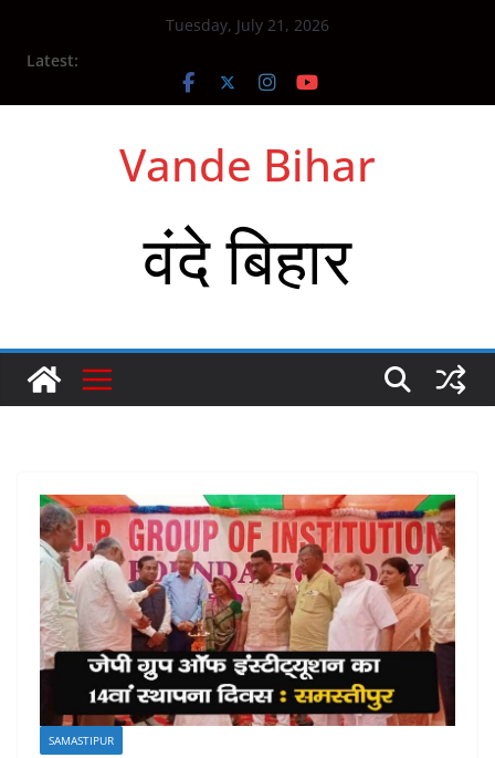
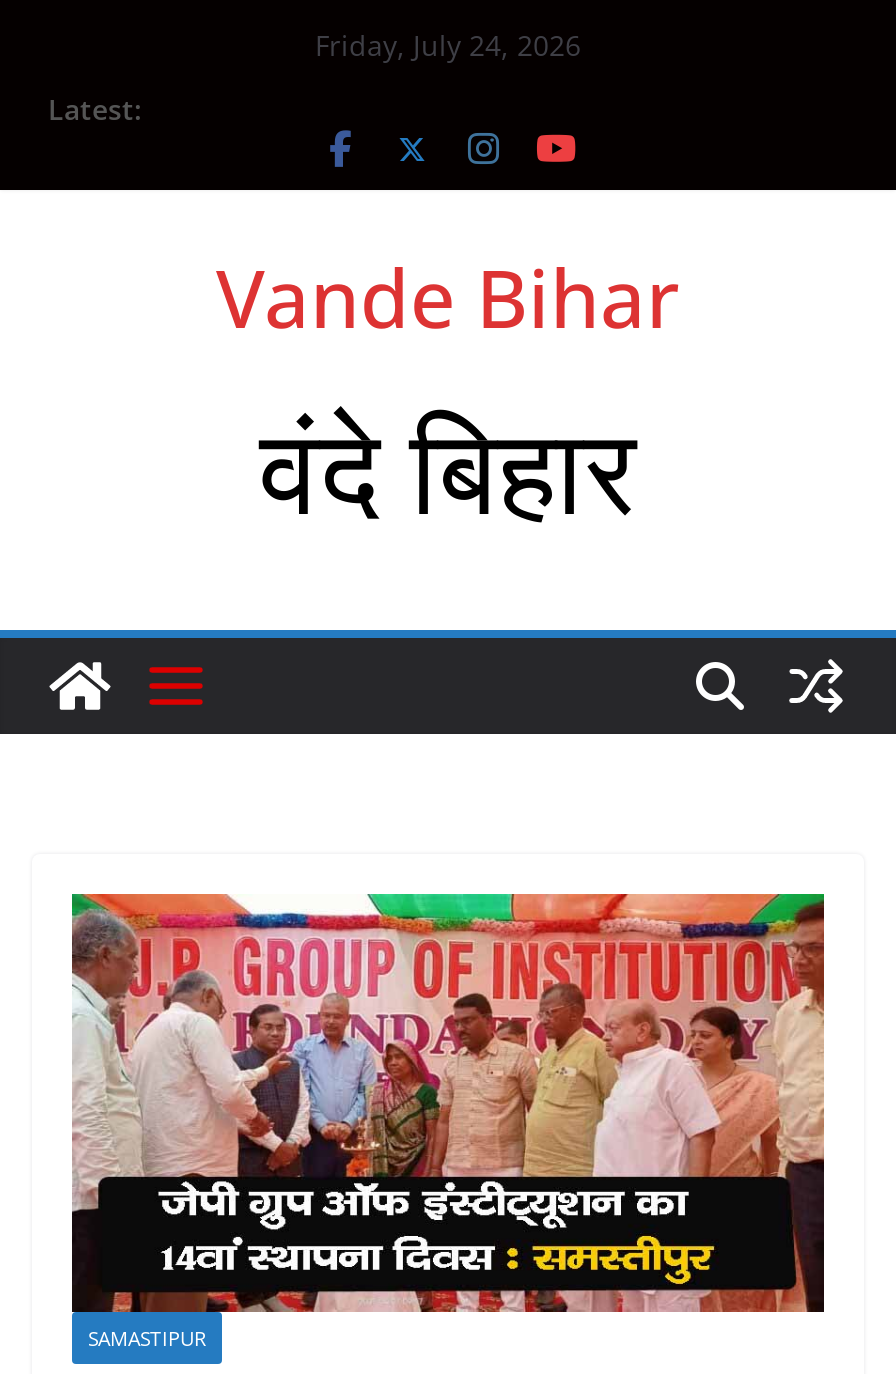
- Tuesday, July 21, 2026
+ Friday, July 24, 2026
